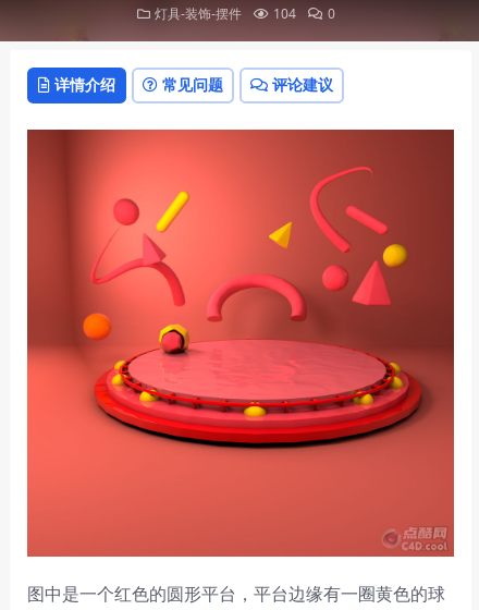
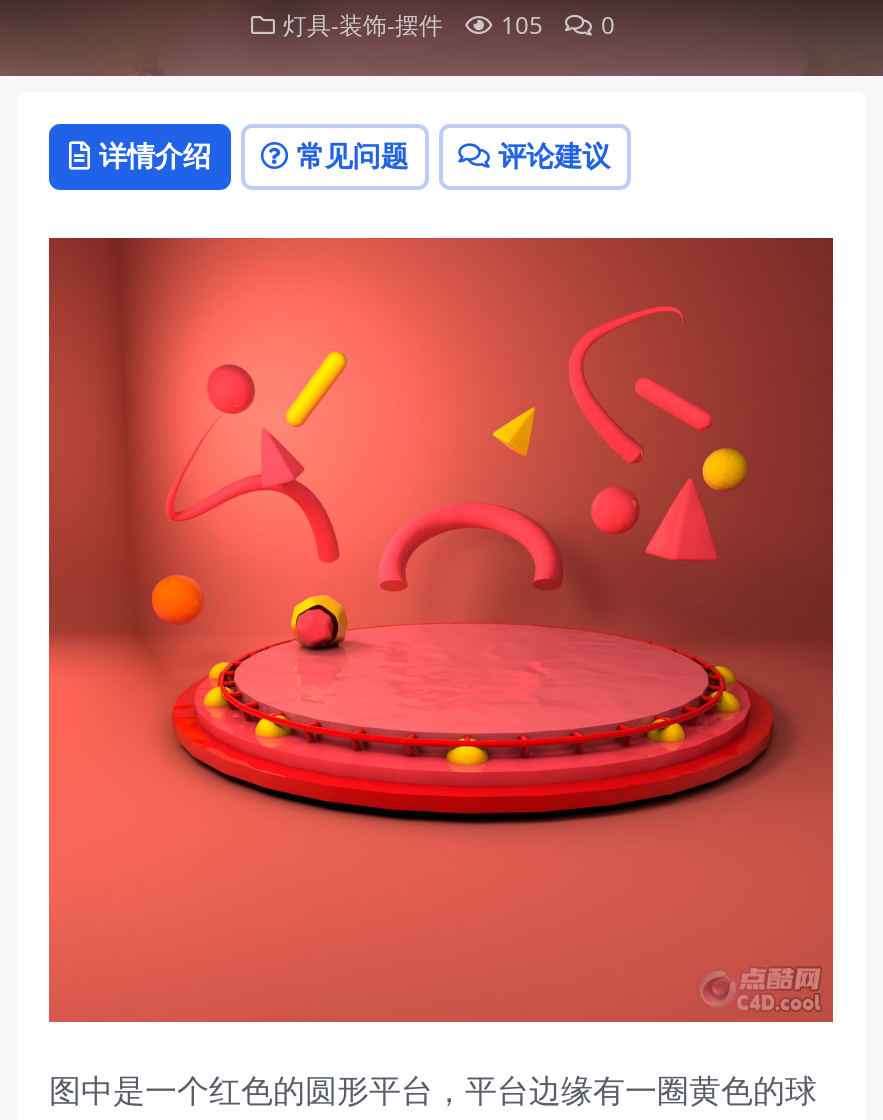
- 灯具-装饰-摆件 104 0
+ 灯具-装饰-摆件 105 0
